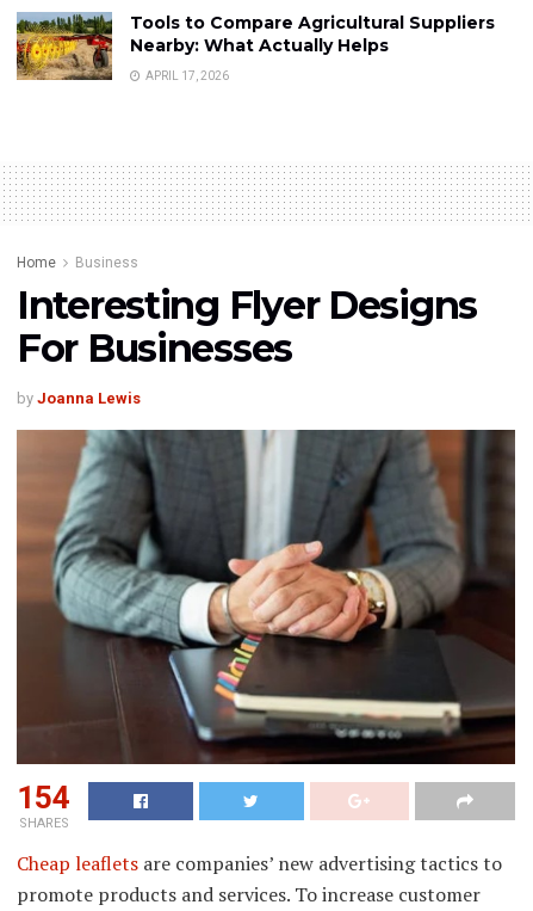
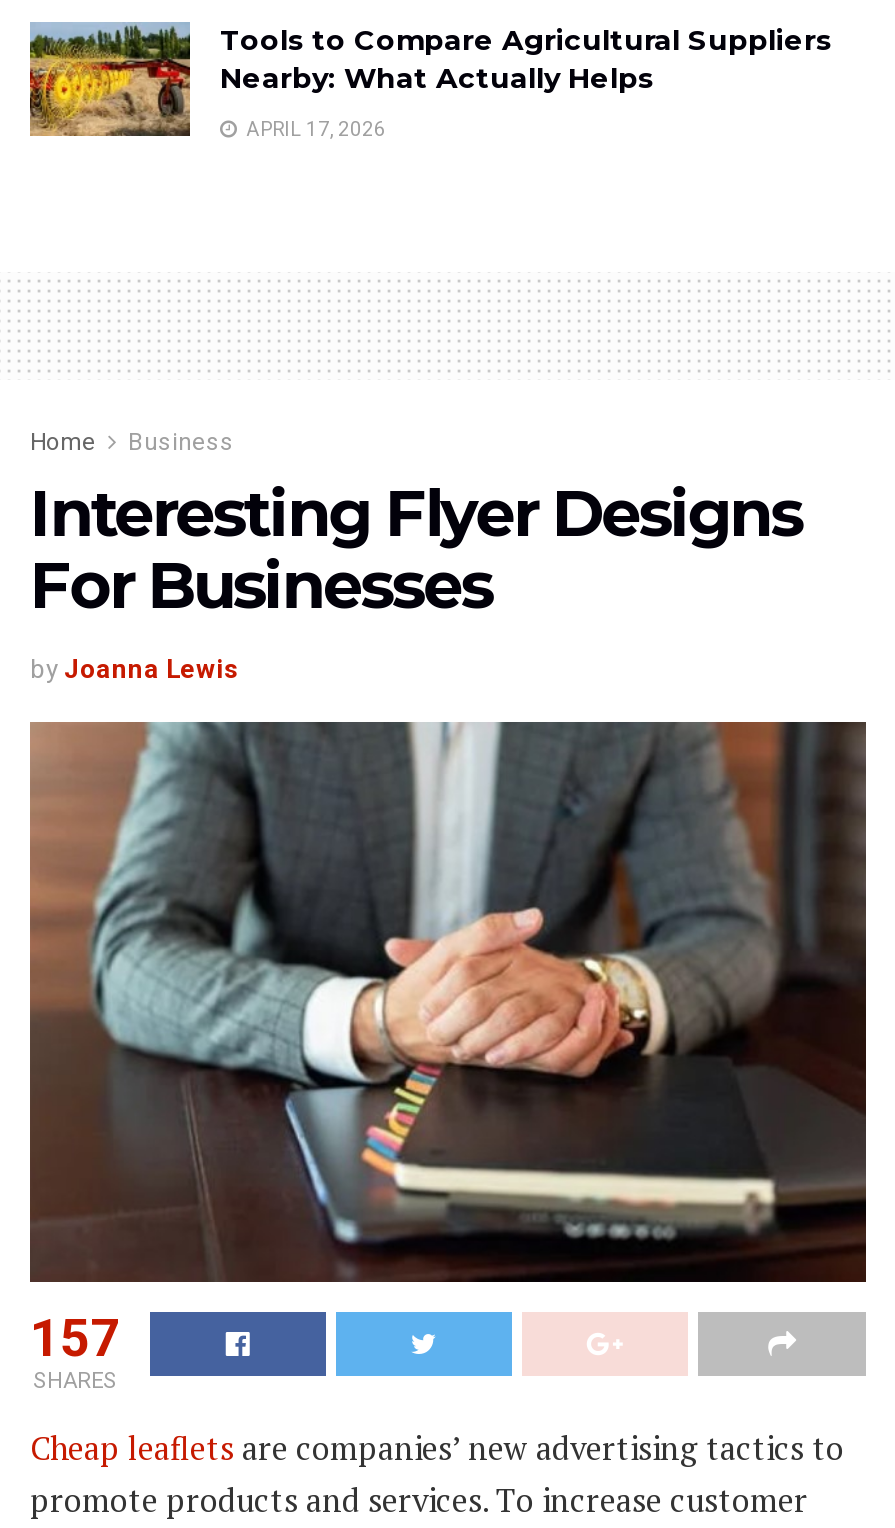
- 154
+ 157
